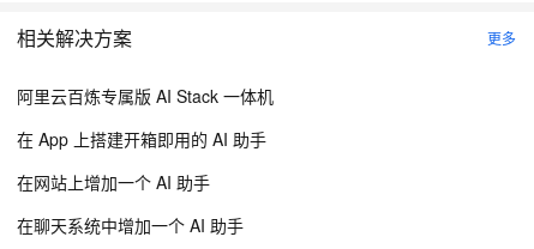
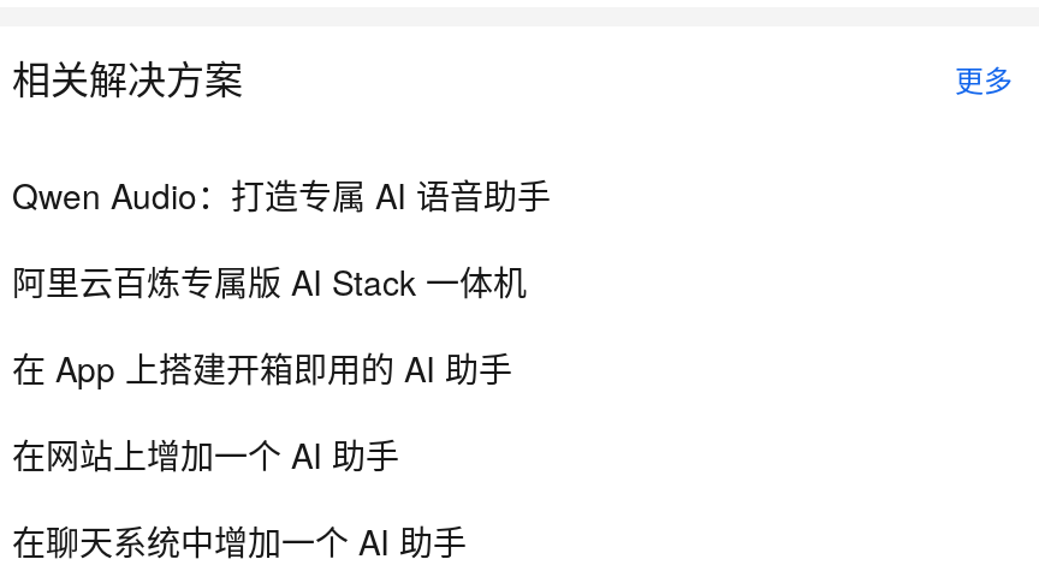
+ Qwen Audio：打造专属 AI 语音助手
